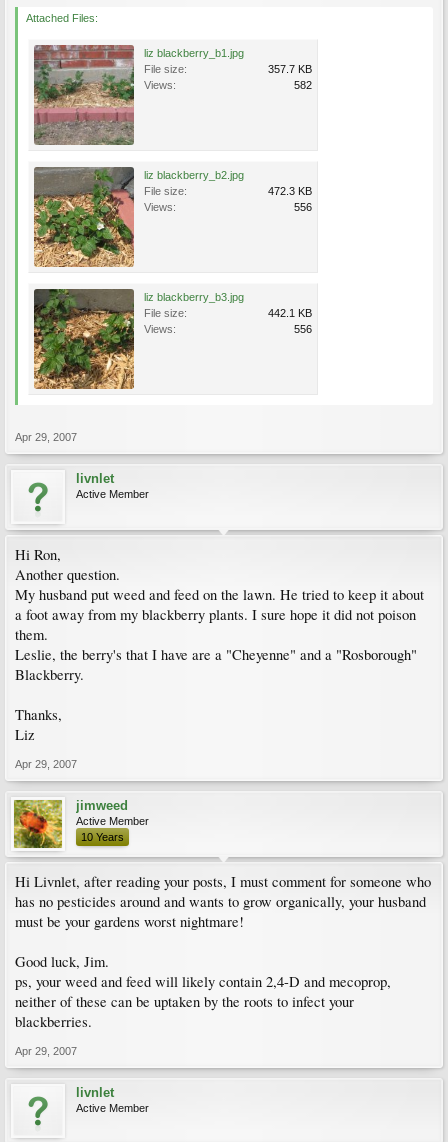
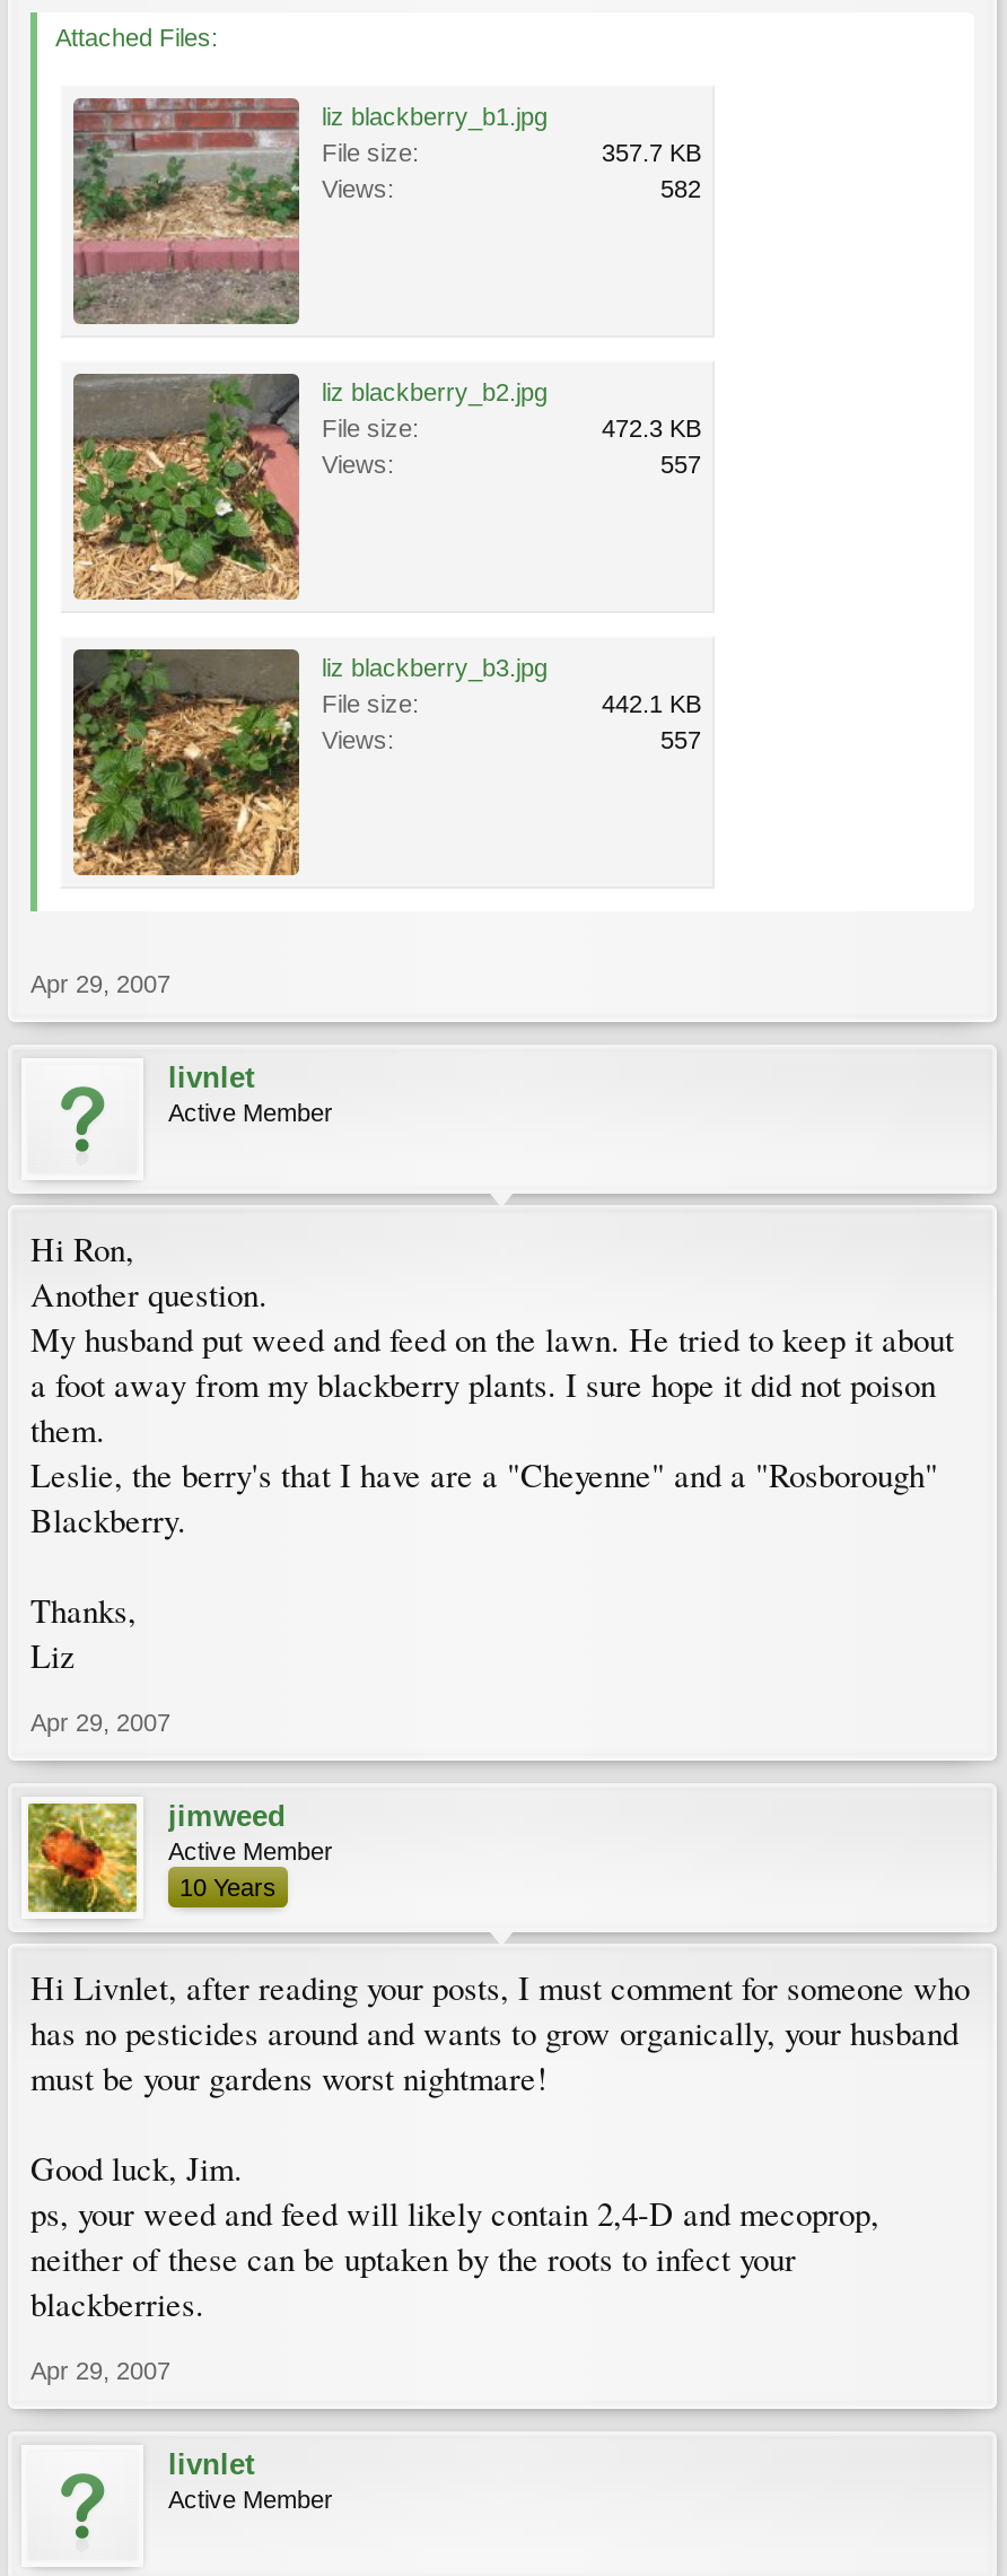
- 556
+ 557

- 556
+ 557
